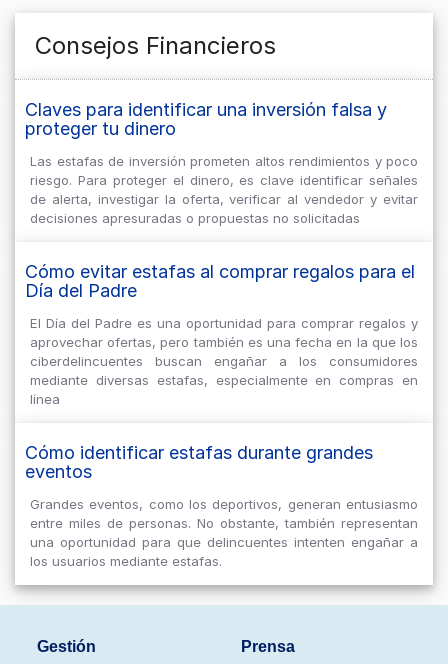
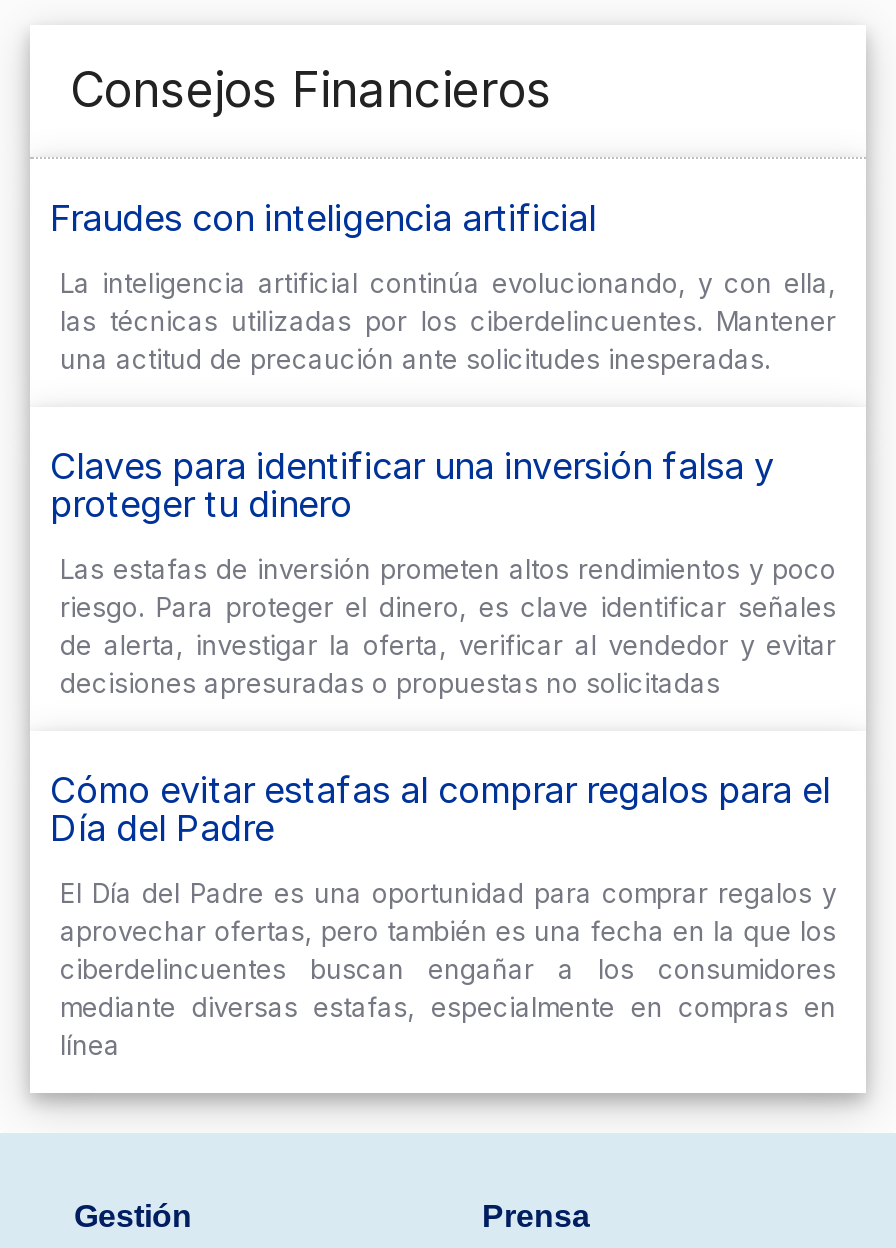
+ Fraudes con inteligencia artificial
+ La inteligencia artificial continúa evolucionando, y con ella,
+ las técnicas utilizadas por los ciberdelincuentes. Mantener
+ una actitud de precaución ante solicitudes inesperadas.

moved down: Claves para identificar una inversión falsa y | proteger tu dinero | Las estafas de inversión prometen altos rendimientos y poco | ... | mediante diversas estafas, especialmente en compras en | línea

- Cómo identificar estafas durante grandes
- eventos
- Grandes eventos, como los deportivos, generan entusiasmo
- entre miles de personas. No obstante, también representan
- una oportunidad para que delincuentes intenten engañar a
- los usuarios mediante estafas.
